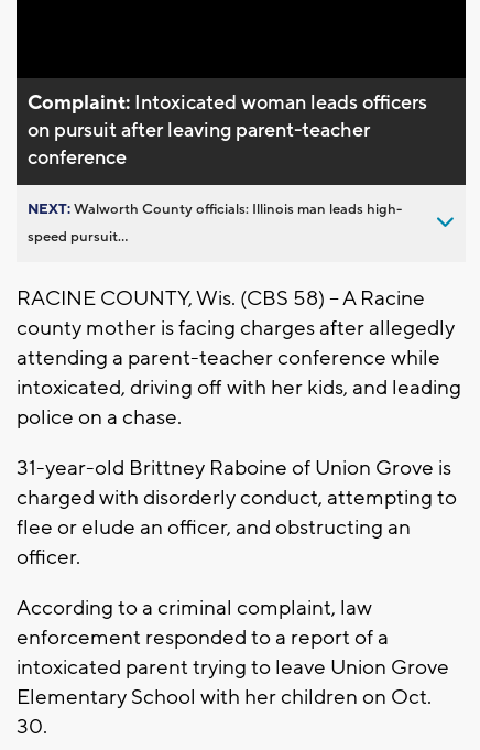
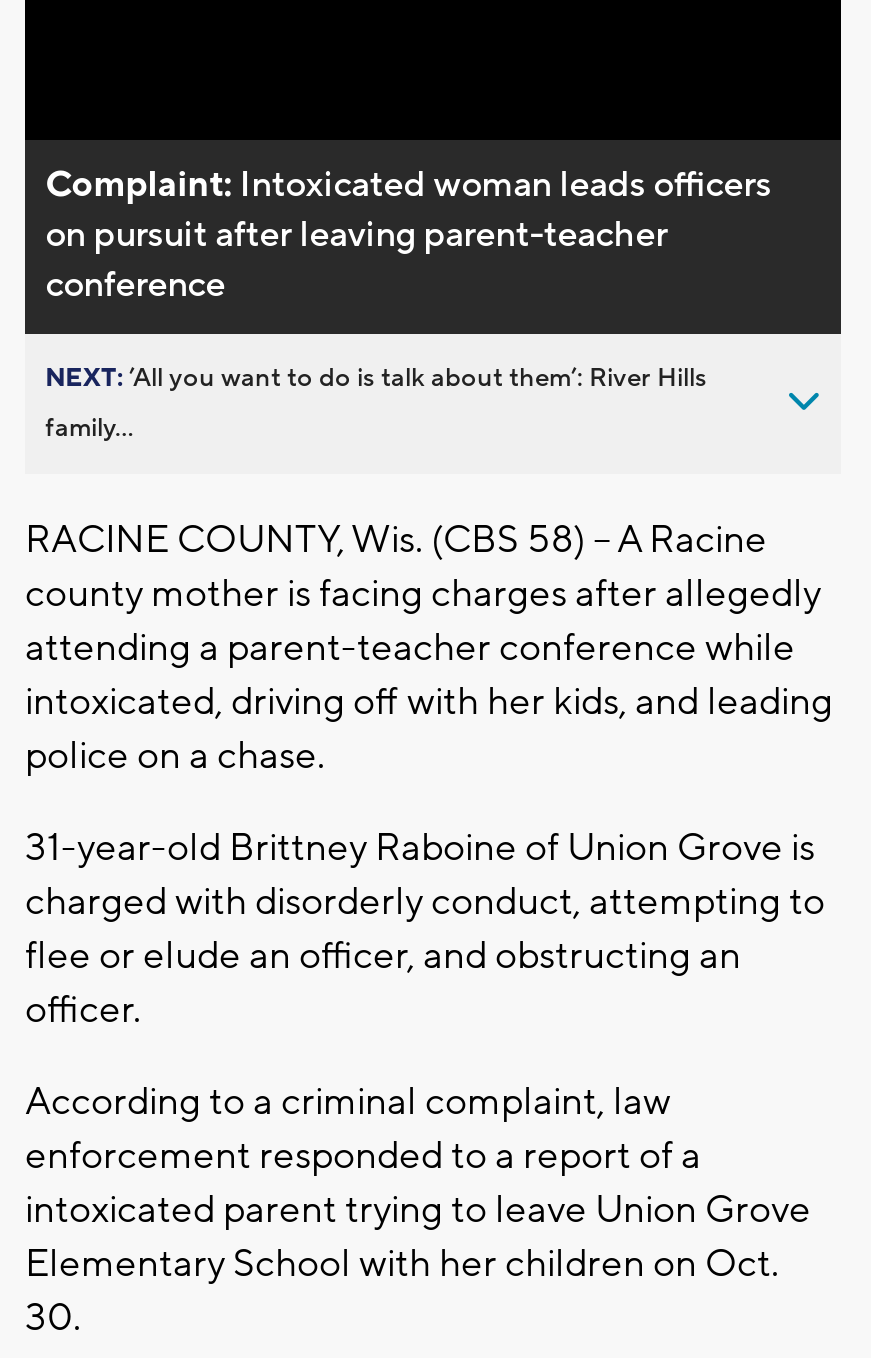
- NEXT: Walworth County officials: Illinois man leads high-
+ NEXT: ’All you want to do is talk about them’: River Hills

- speed pursuit...
+ family...
